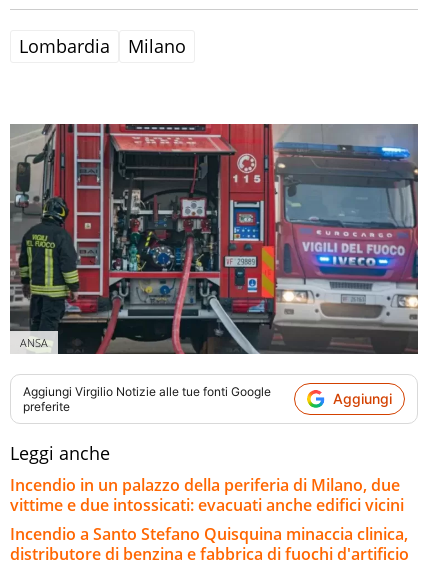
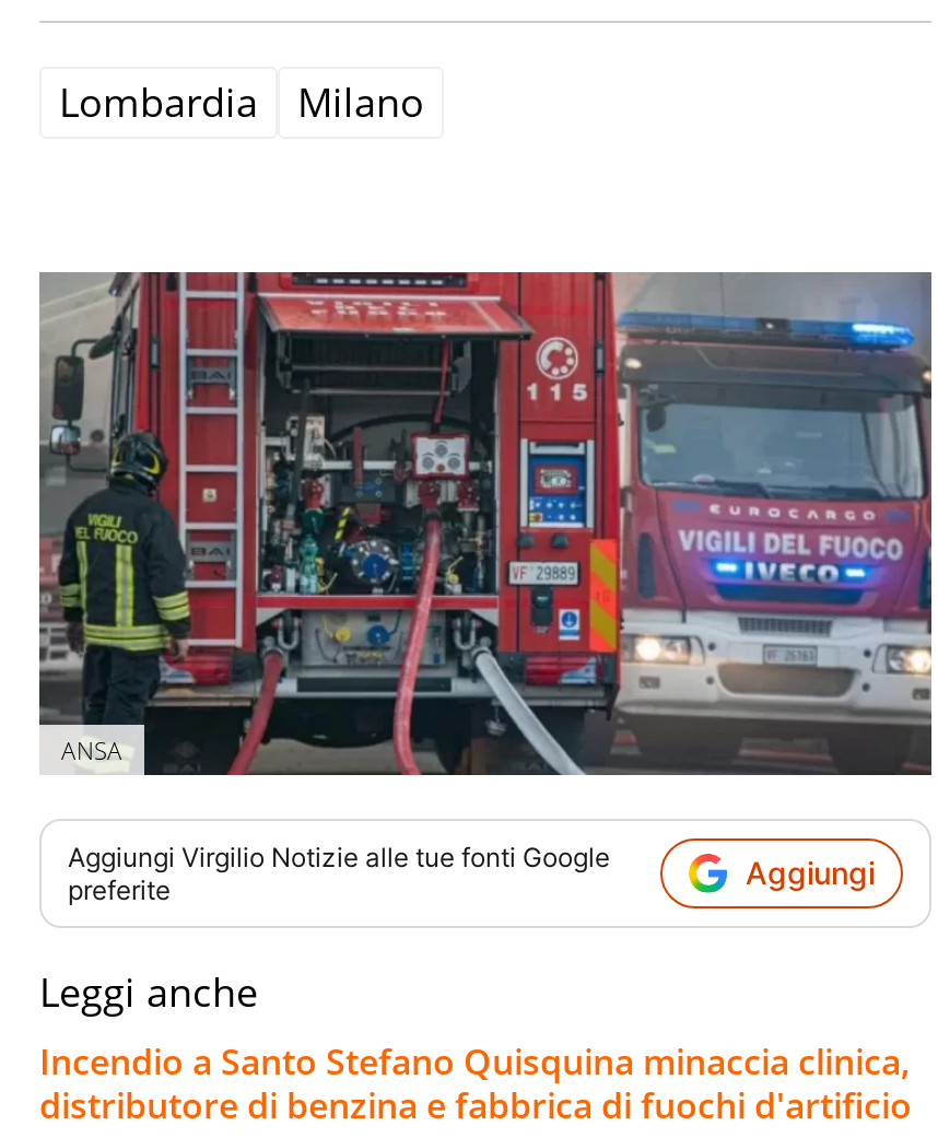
- Incendio in un palazzo della periferia di Milano, due
- vittime e due intossicati: evacuati anche edifici vicini
